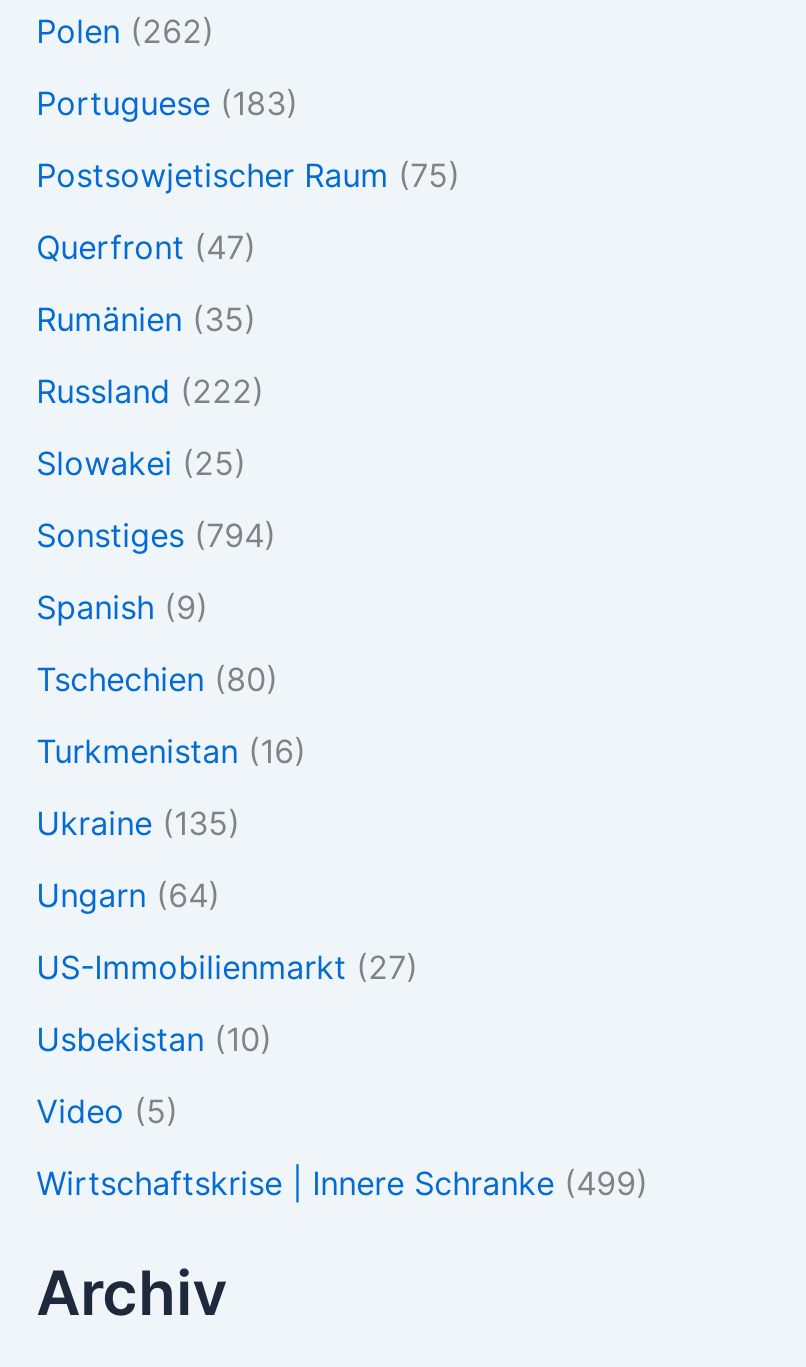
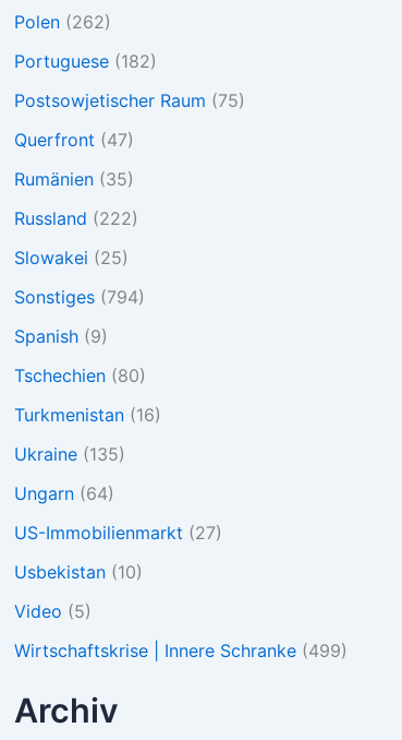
- Portuguese (183)
+ Portuguese (182)
